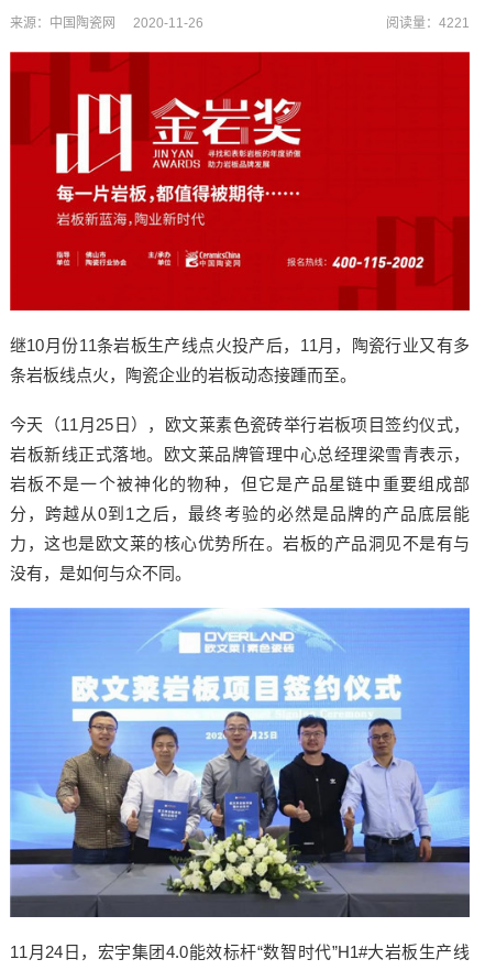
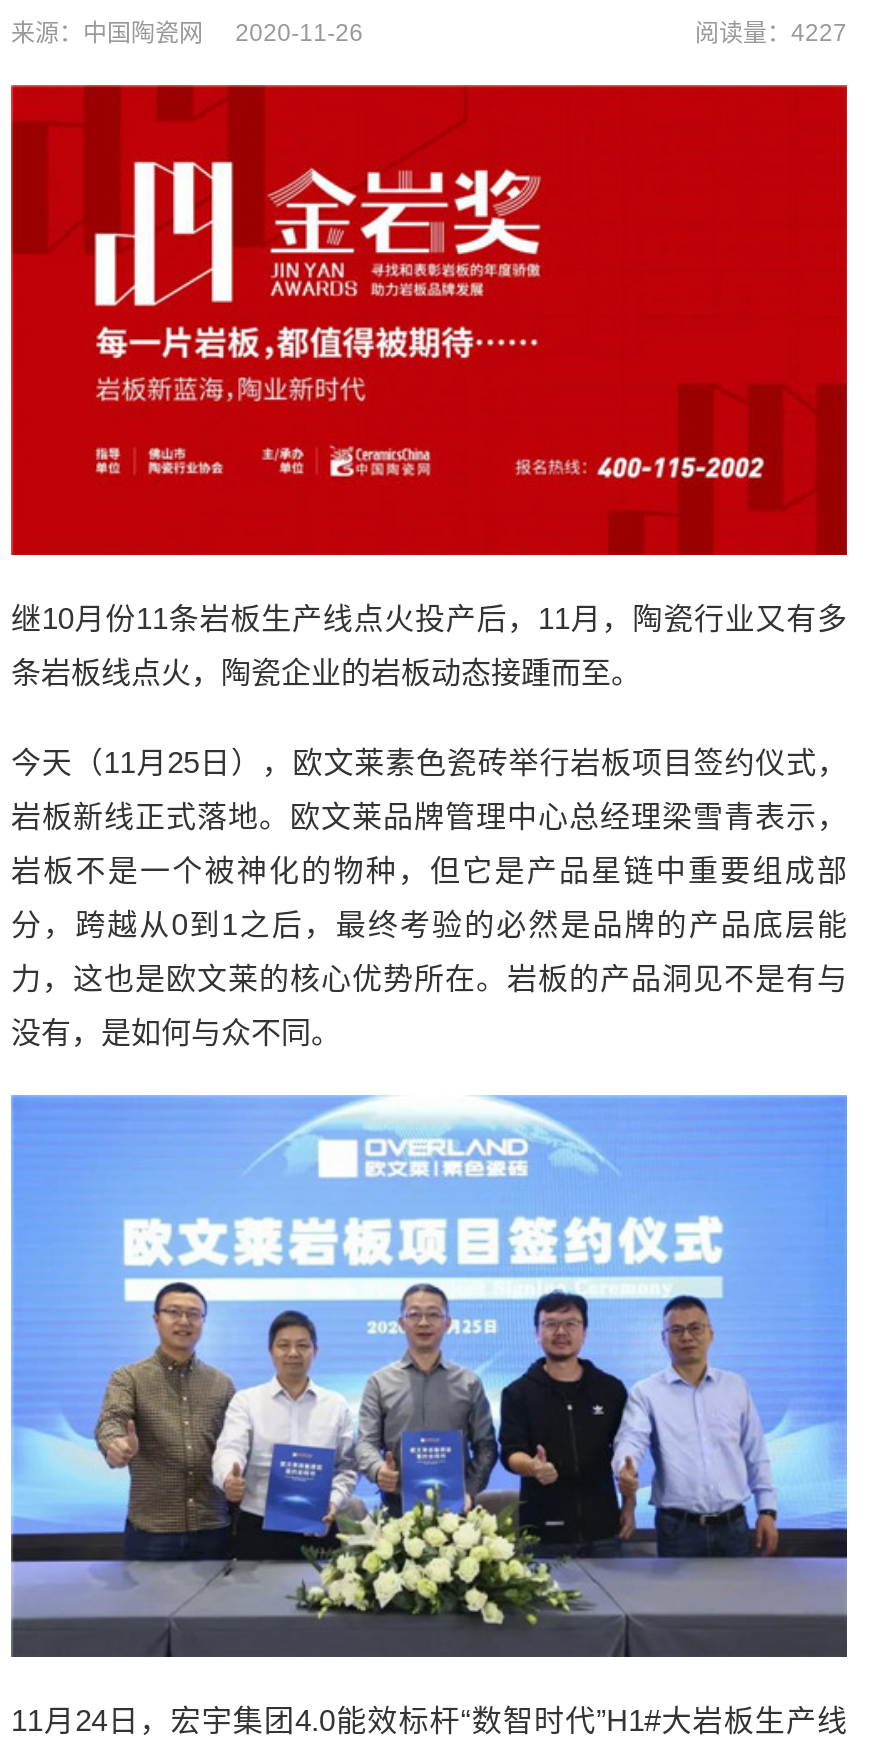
- 阅读量：4221
+ 阅读量：4227
